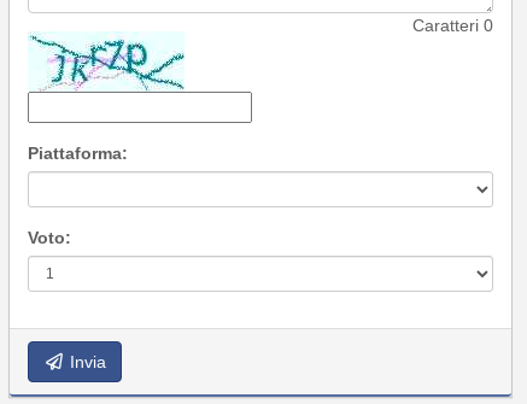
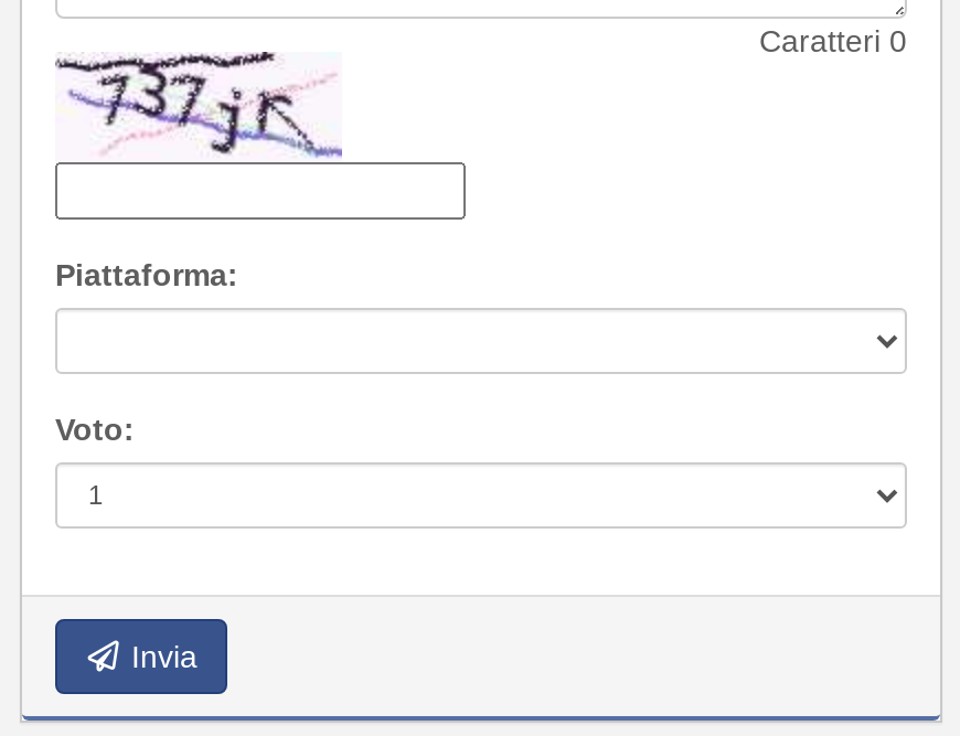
- [image]
+ [image]
